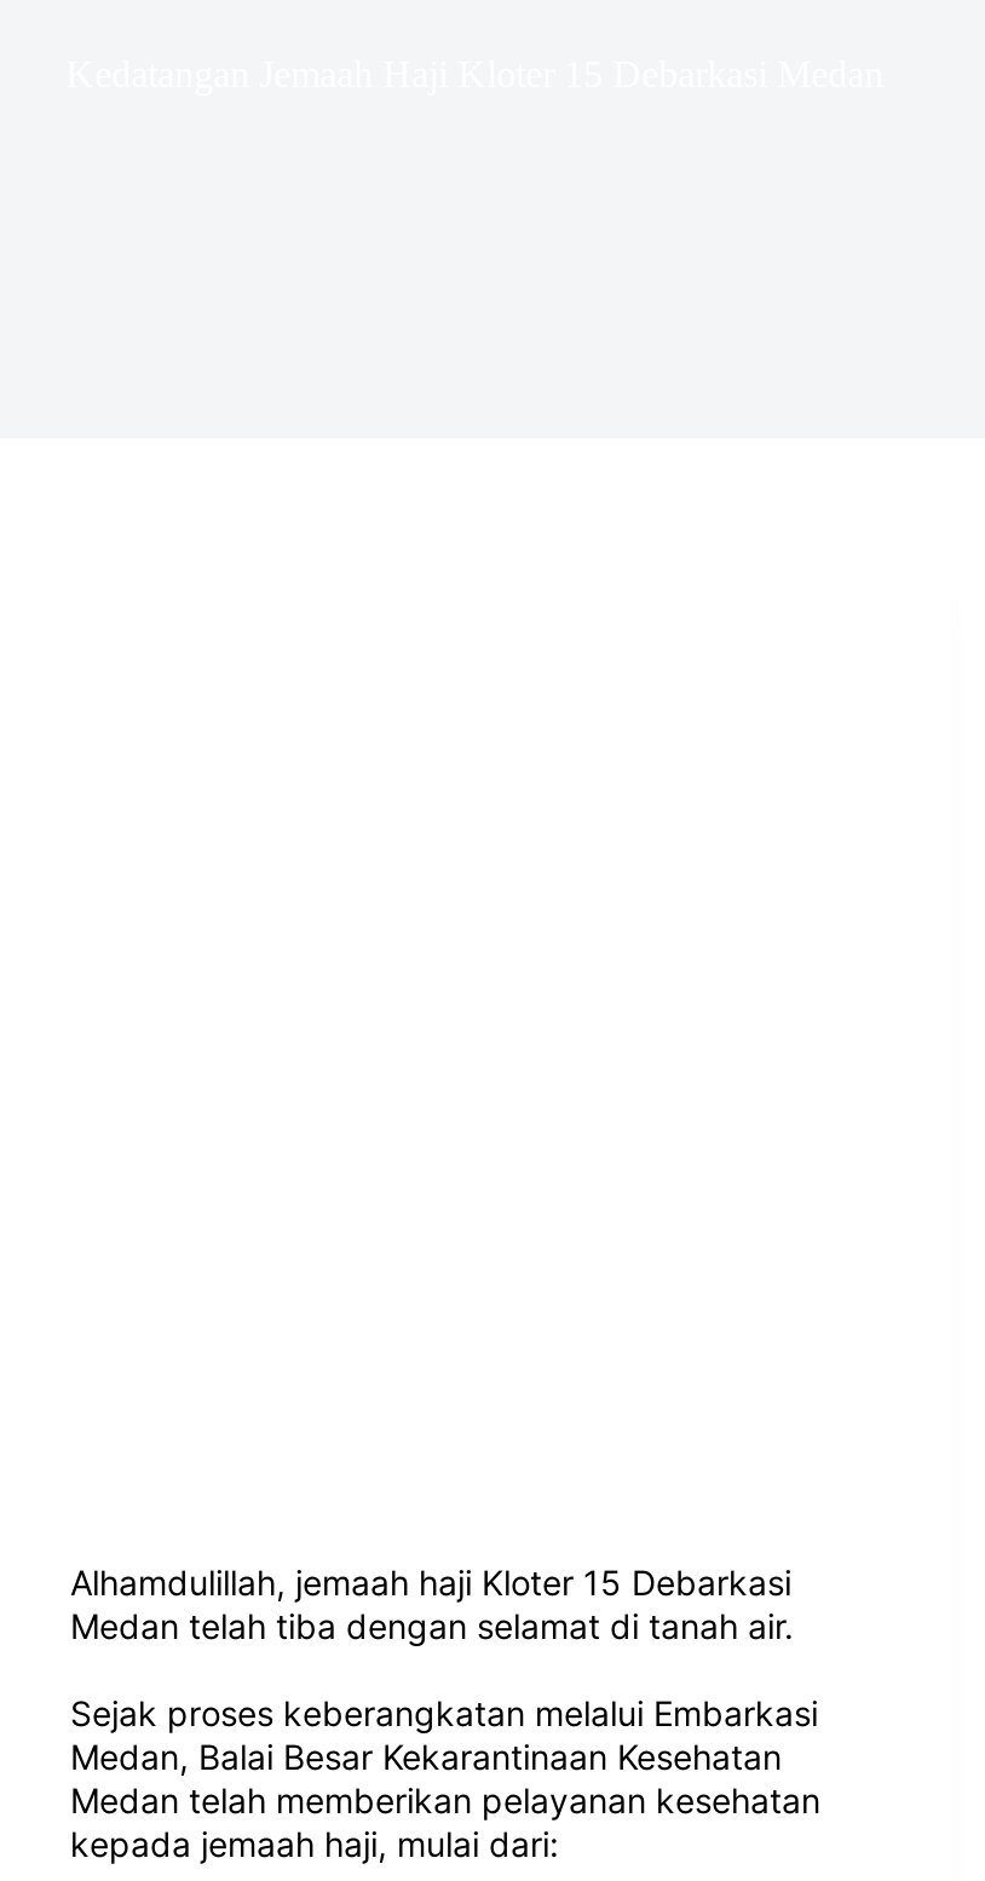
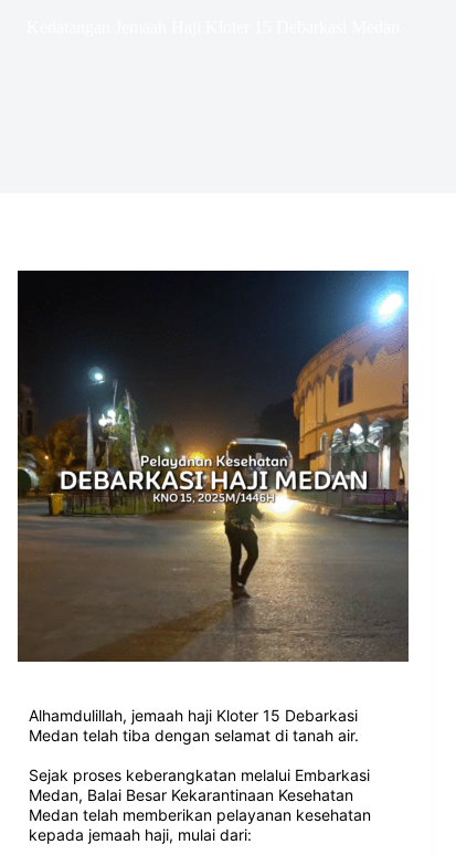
+ [image]
